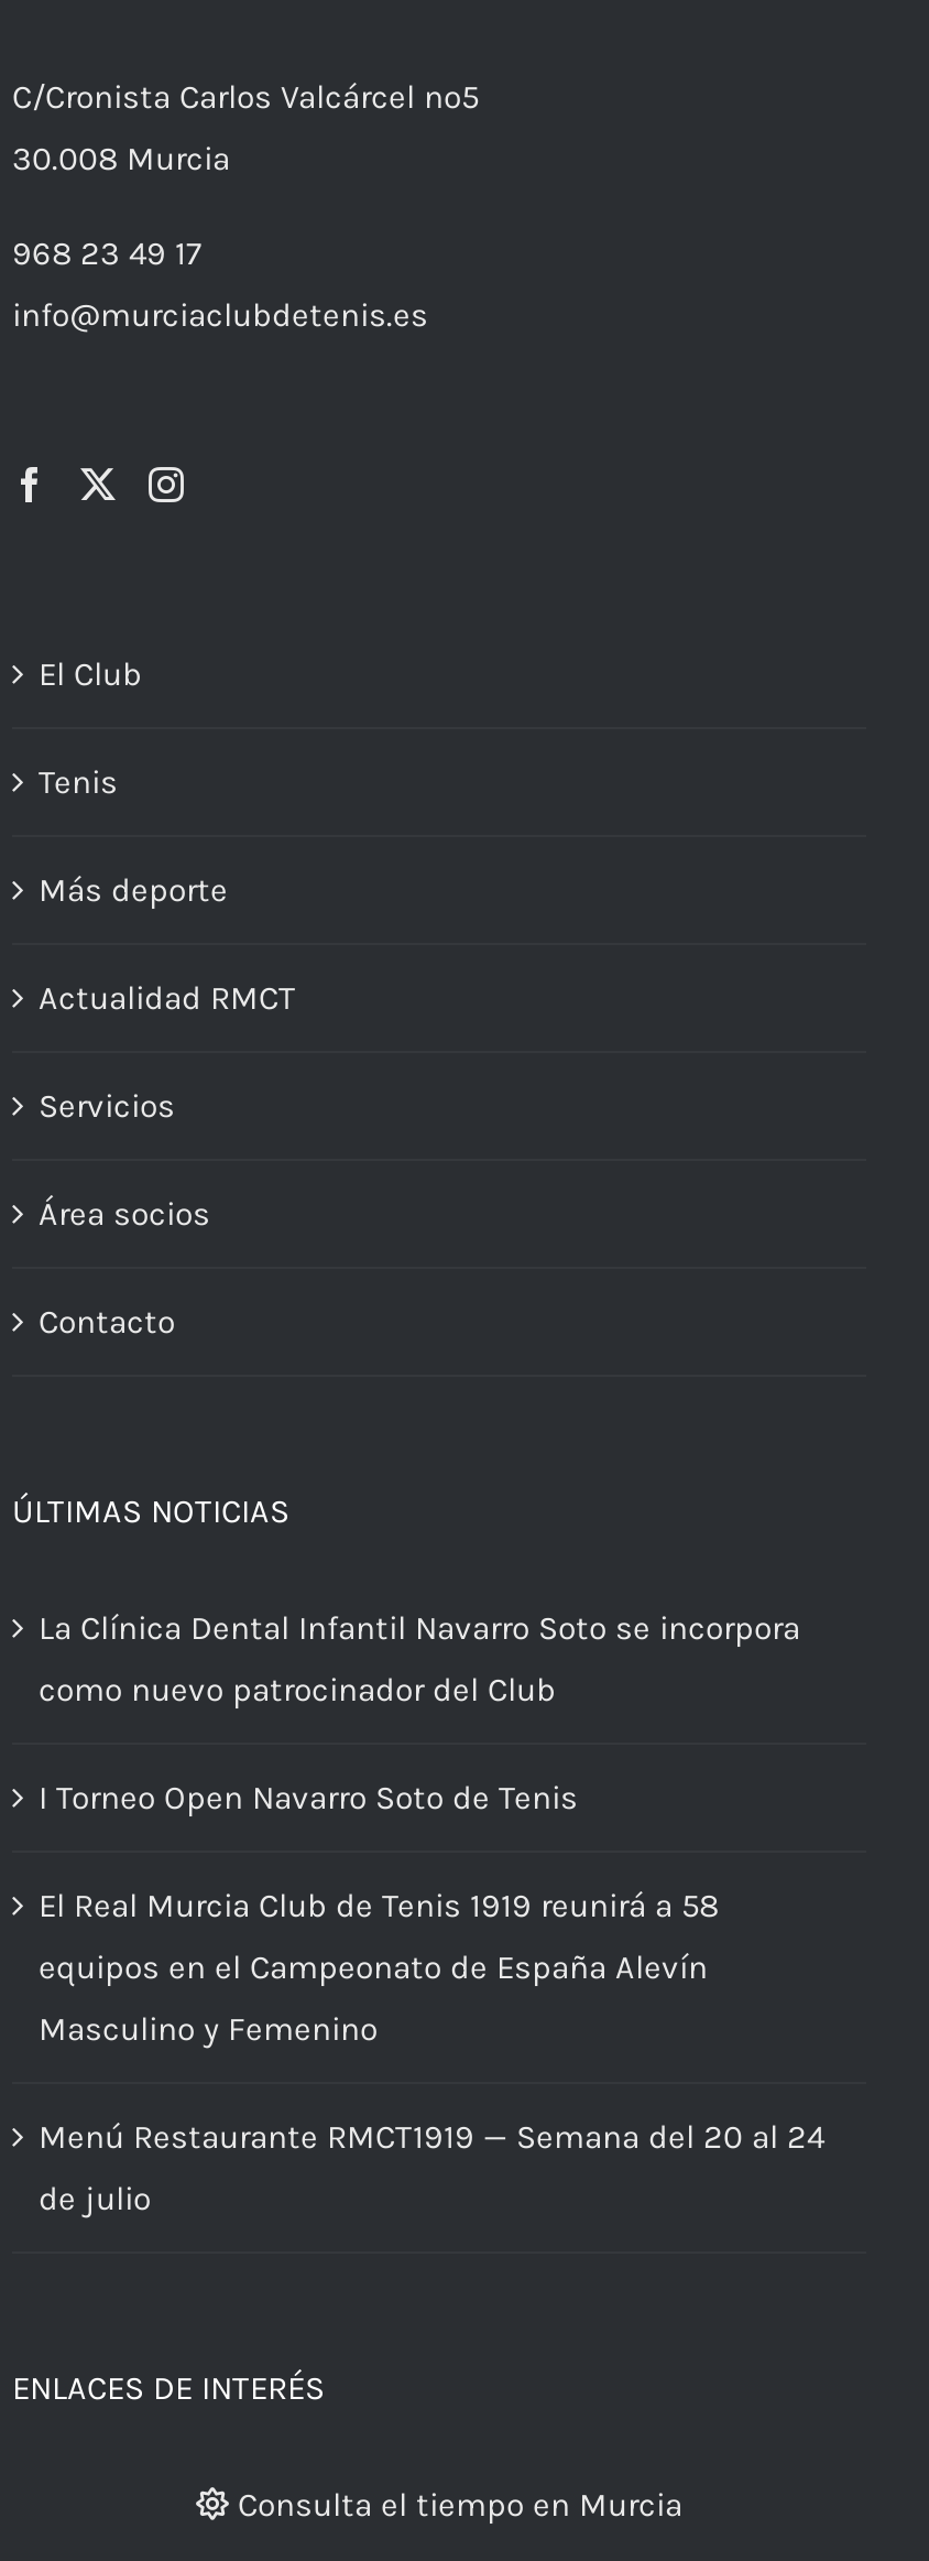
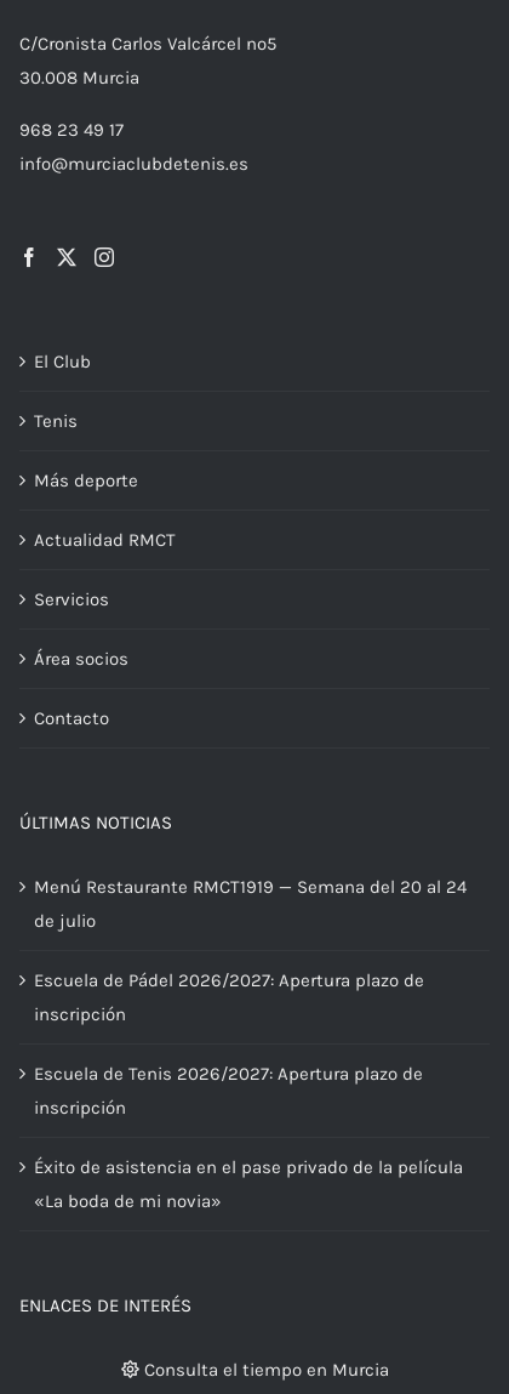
- La Clínica Dental Infantil Navarro Soto se incorpora
- como nuevo patrocinador del Club
- I Torneo Open Navarro Soto de Tenis
- El Real Murcia Club de Tenis 1919 reunirá a 58
- equipos en el Campeonato de España Alevín
- Masculino y Femenino

moved up: Menú Restaurante RMCT1919 — Semana del 20 al 24 | de julio

+ Escuela de Pádel 2026/2027: Apertura plazo de
+ inscripción
+ Escuela de Tenis 2026/2027: Apertura plazo de
+ inscripción
+ Éxito de asistencia en el pase privado de la película
+ «La boda de mi novia»
